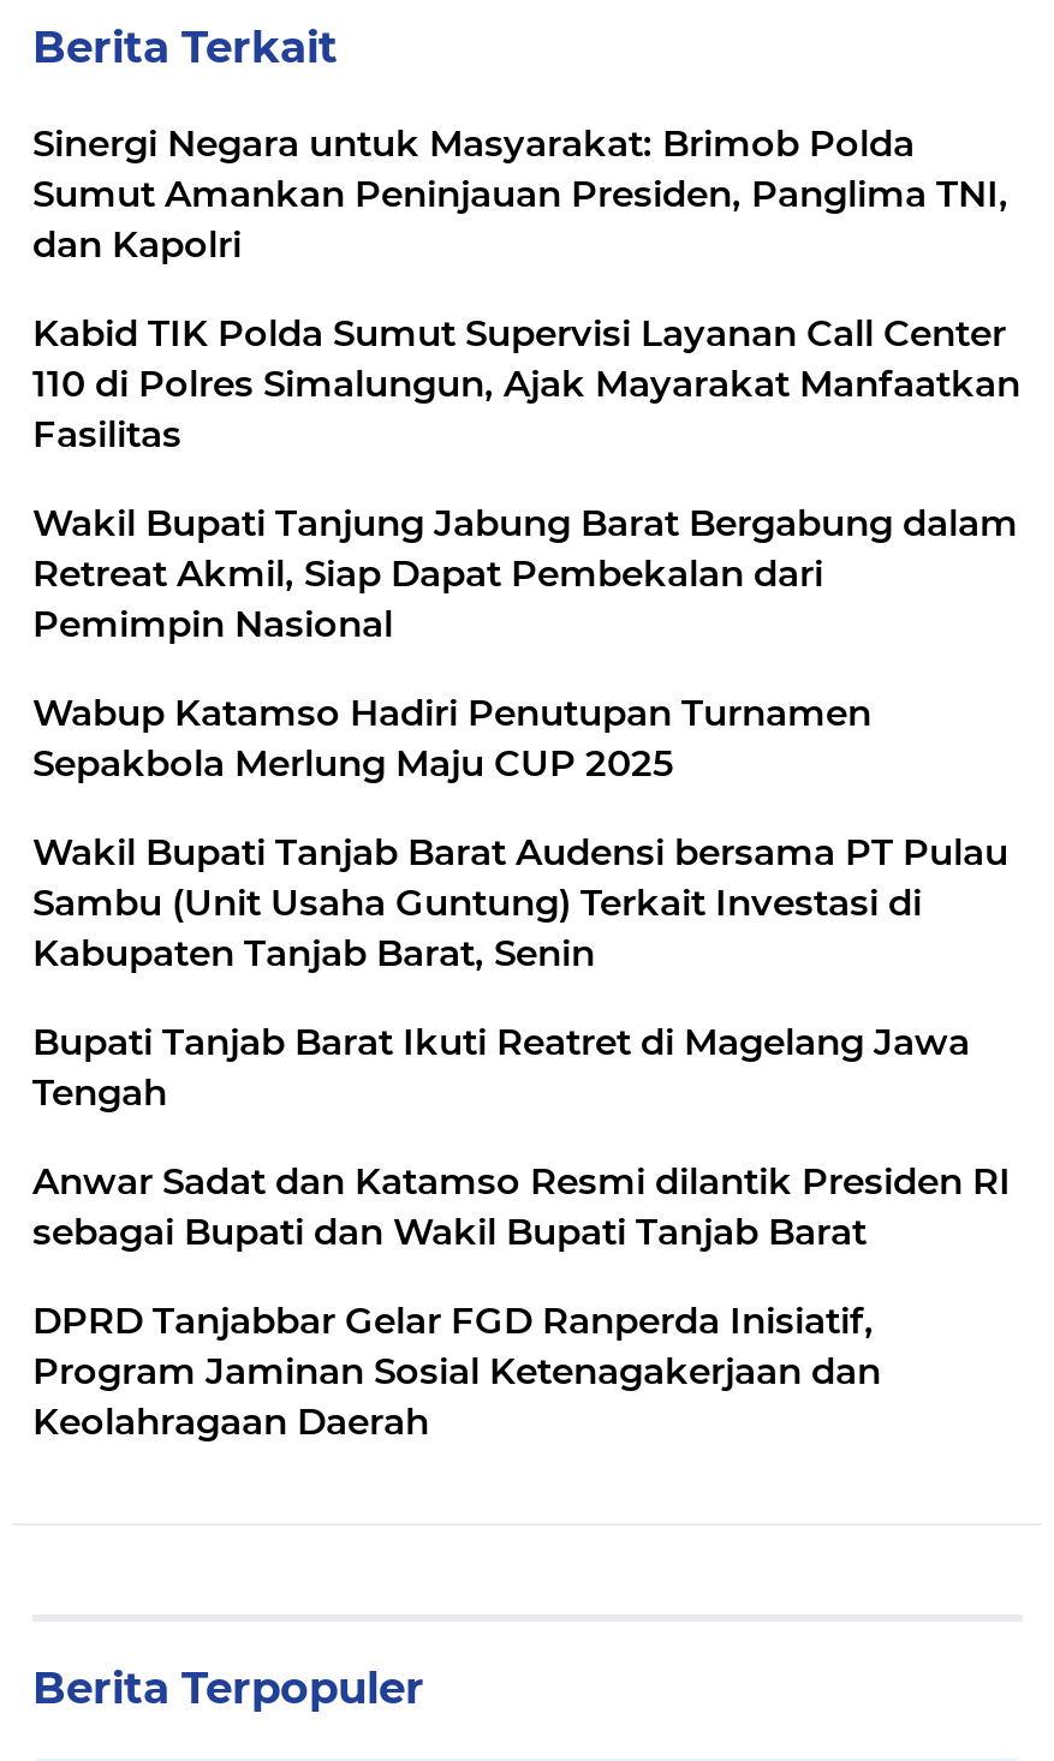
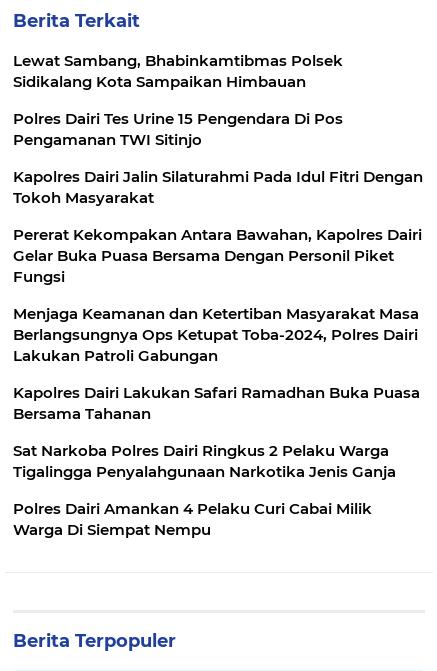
- Sinergi Negara untuk Masyarakat: Brimob Polda
- Sumut Amankan Peninjauan Presiden, Panglima TNI,
- dan Kapolri
+ Lewat Sambang, Bhabinkamtibmas Polsek
+ Sidikalang Kota Sampaikan Himbauan

- Kabid TIK Polda Sumut Supervisi Layanan Call Center
- 110 di Polres Simalungun, Ajak Mayarakat Manfaatkan
- Fasilitas
+ Polres Dairi Tes Urine 15 Pengendara Di Pos
+ Pengamanan TWI Sitinjo

- Wakil Bupati Tanjung Jabung Barat Bergabung dalam
- Retreat Akmil, Siap Dapat Pembekalan dari
- Pemimpin Nasional
+ Kapolres Dairi Jalin Silaturahmi Pada Idul Fitri Dengan
+ Tokoh Masyarakat

- Wabup Katamso Hadiri Penutupan Turnamen
- Sepakbola Merlung Maju CUP 2025
+ Pererat Kekompakan Antara Bawahan, Kapolres Dairi
+ Gelar Buka Puasa Bersama Dengan Personil Piket
+ Fungsi

- Wakil Bupati Tanjab Barat Audensi bersama PT Pulau
- Sambu (Unit Usaha Guntung) Terkait Investasi di
- Kabupaten Tanjab Barat, Senin
+ Menjaga Keamanan dan Ketertiban Masyarakat Masa
+ Berlangsungnya Ops Ketupat Toba-2024, Polres Dairi
+ Lakukan Patroli Gabungan

- Bupati Tanjab Barat Ikuti Reatret di Magelang Jawa
- Tengah
+ Kapolres Dairi Lakukan Safari Ramadhan Buka Puasa
+ Bersama Tahanan

- Anwar Sadat dan Katamso Resmi dilantik Presiden RI
- sebagai Bupati dan Wakil Bupati Tanjab Barat
+ Sat Narkoba Polres Dairi Ringkus 2 Pelaku Warga
+ Tigalingga Penyalahgunaan Narkotika Jenis Ganja

- DPRD Tanjabbar Gelar FGD Ranperda Inisiatif,
- Program Jaminan Sosial Ketenagakerjaan dan
- Keolahragaan Daerah
+ Polres Dairi Amankan 4 Pelaku Curi Cabai Milik
+ Warga Di Siempat Nempu
